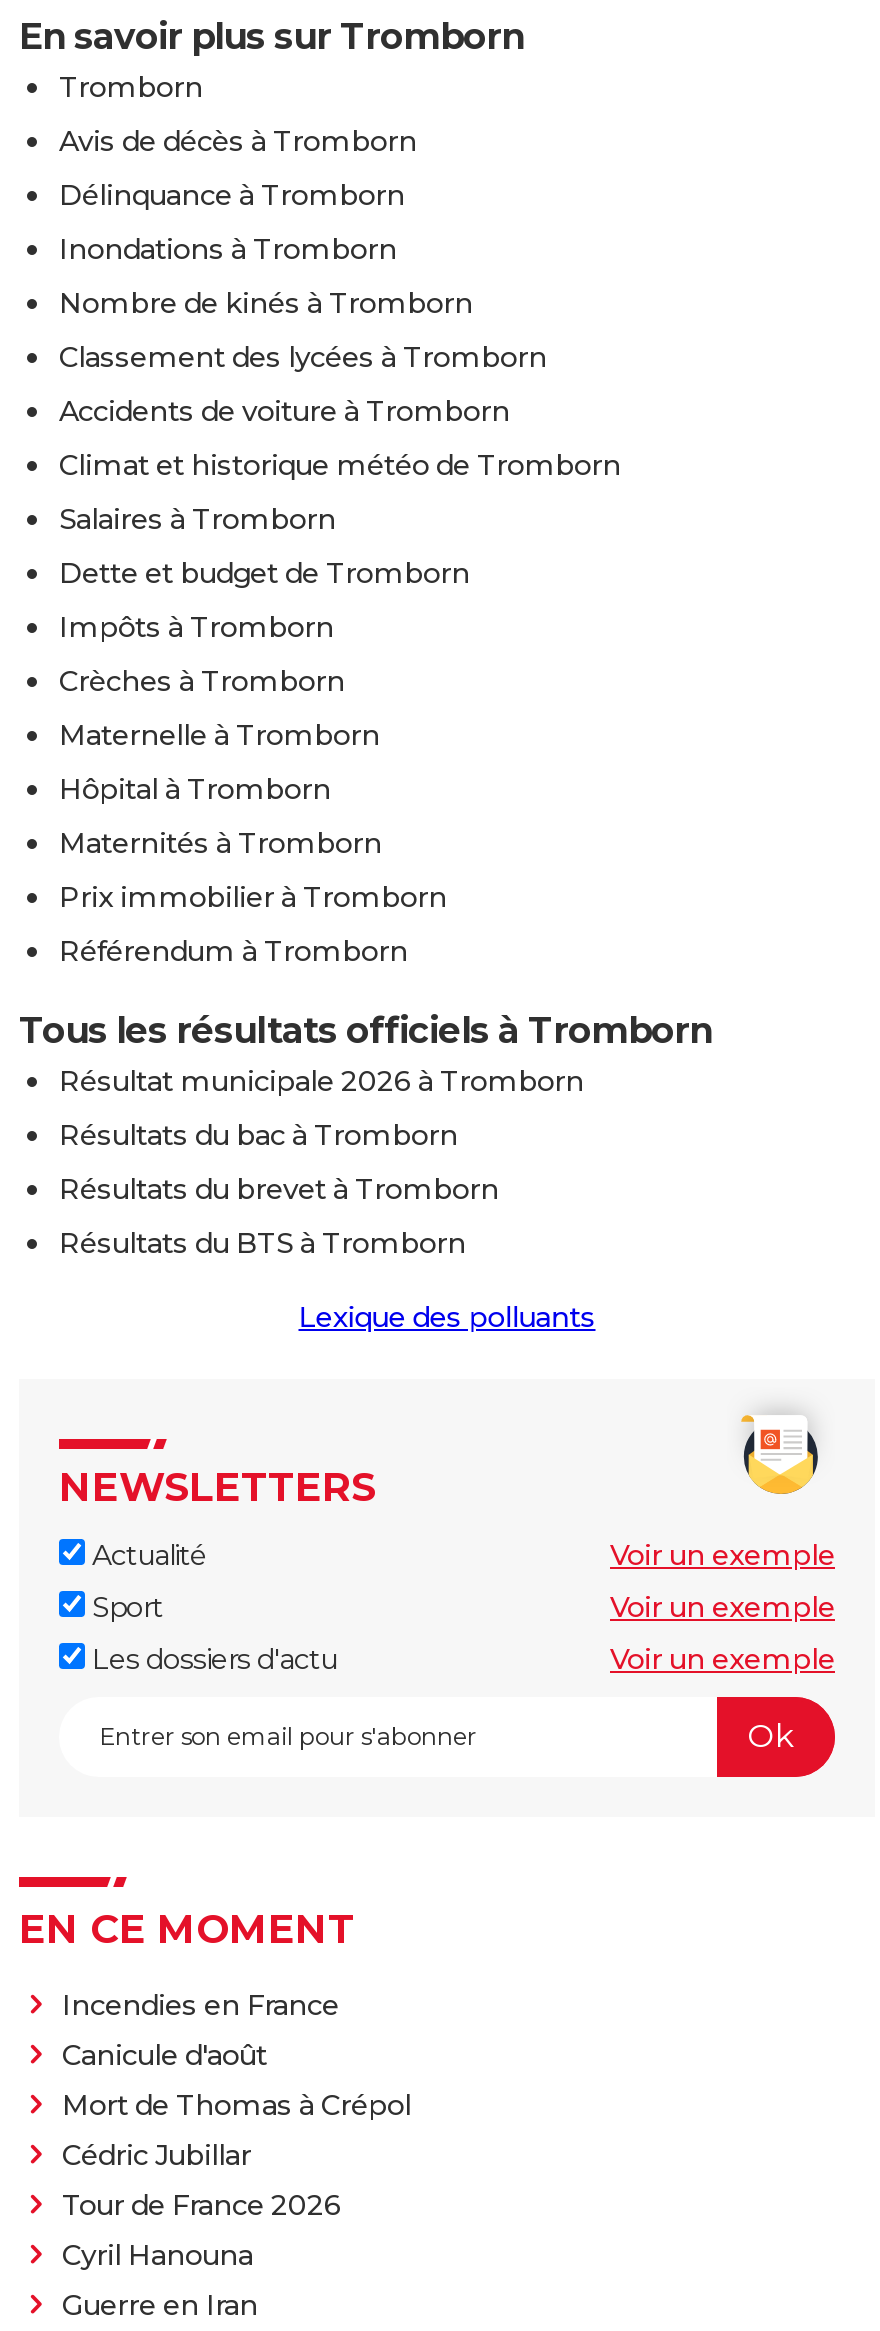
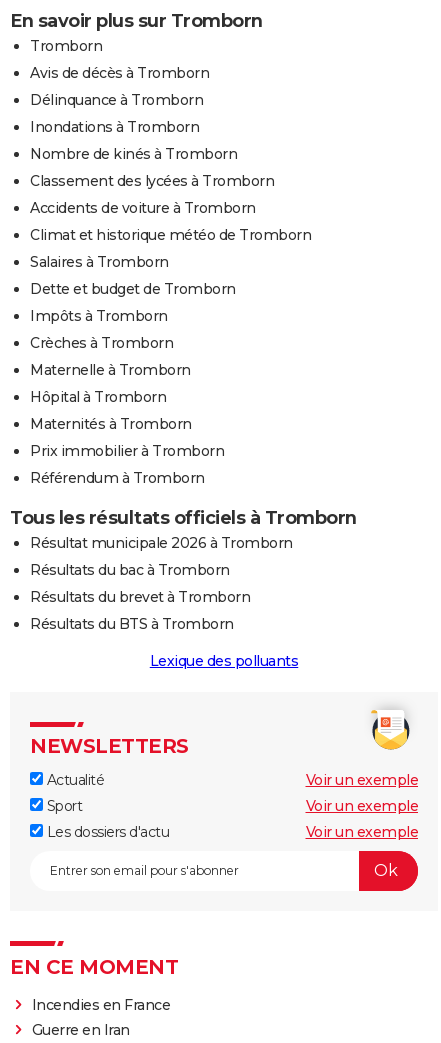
- Canicule d'août
- Mort de Thomas à Crépol
- Cédric Jubillar
- Tour de France 2026
- Cyril Hanouna
